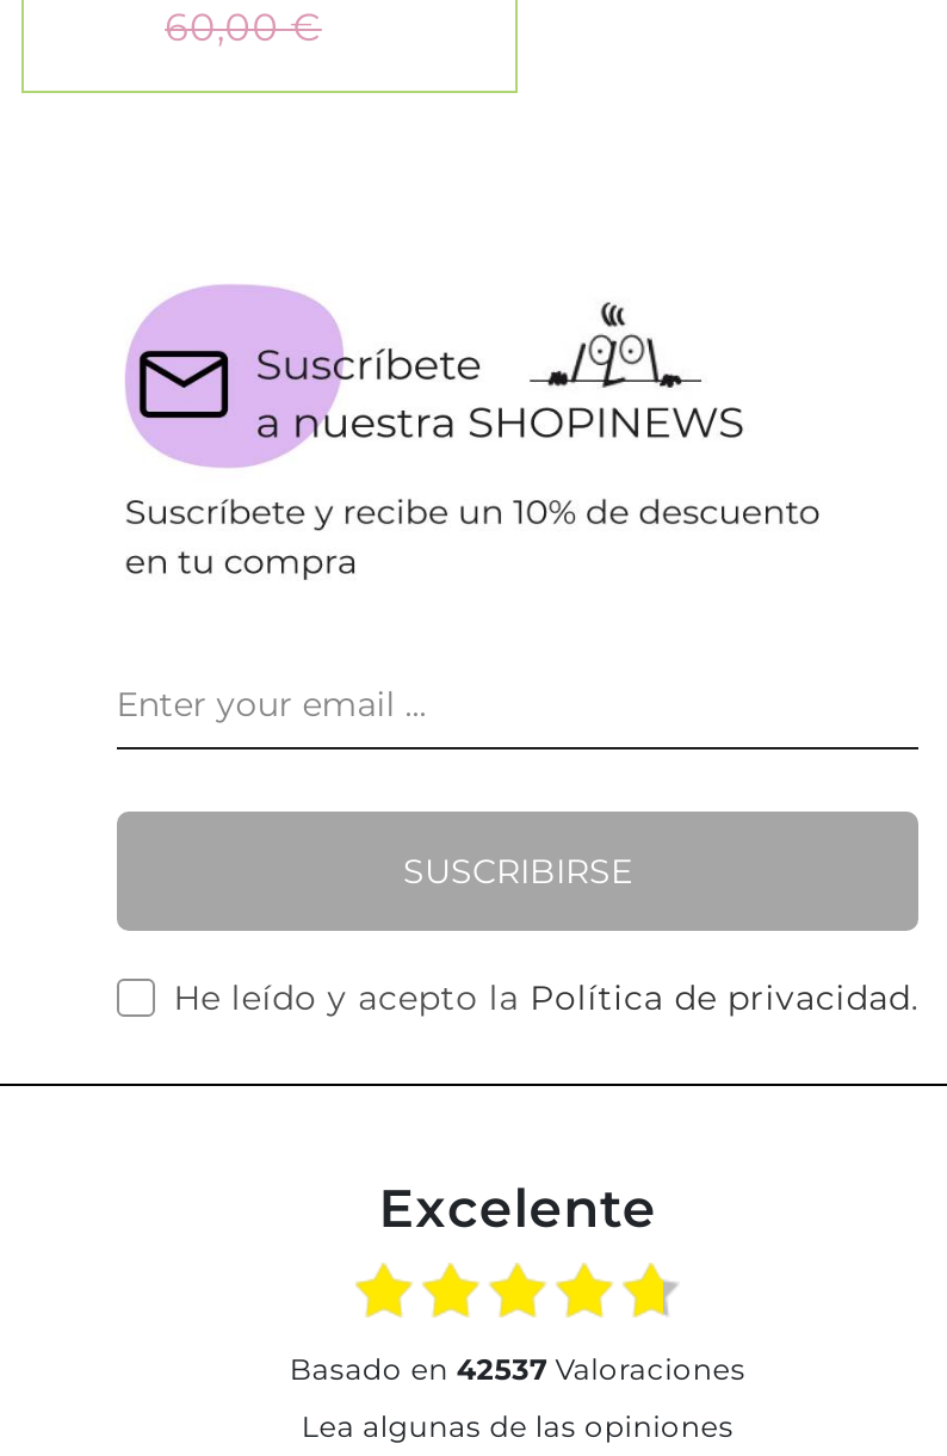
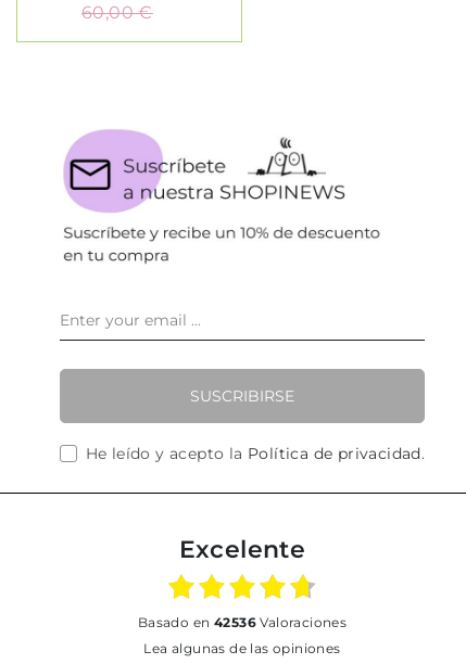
- basado en 42537 Valoraciones
+ basado en 42536 Valoraciones
